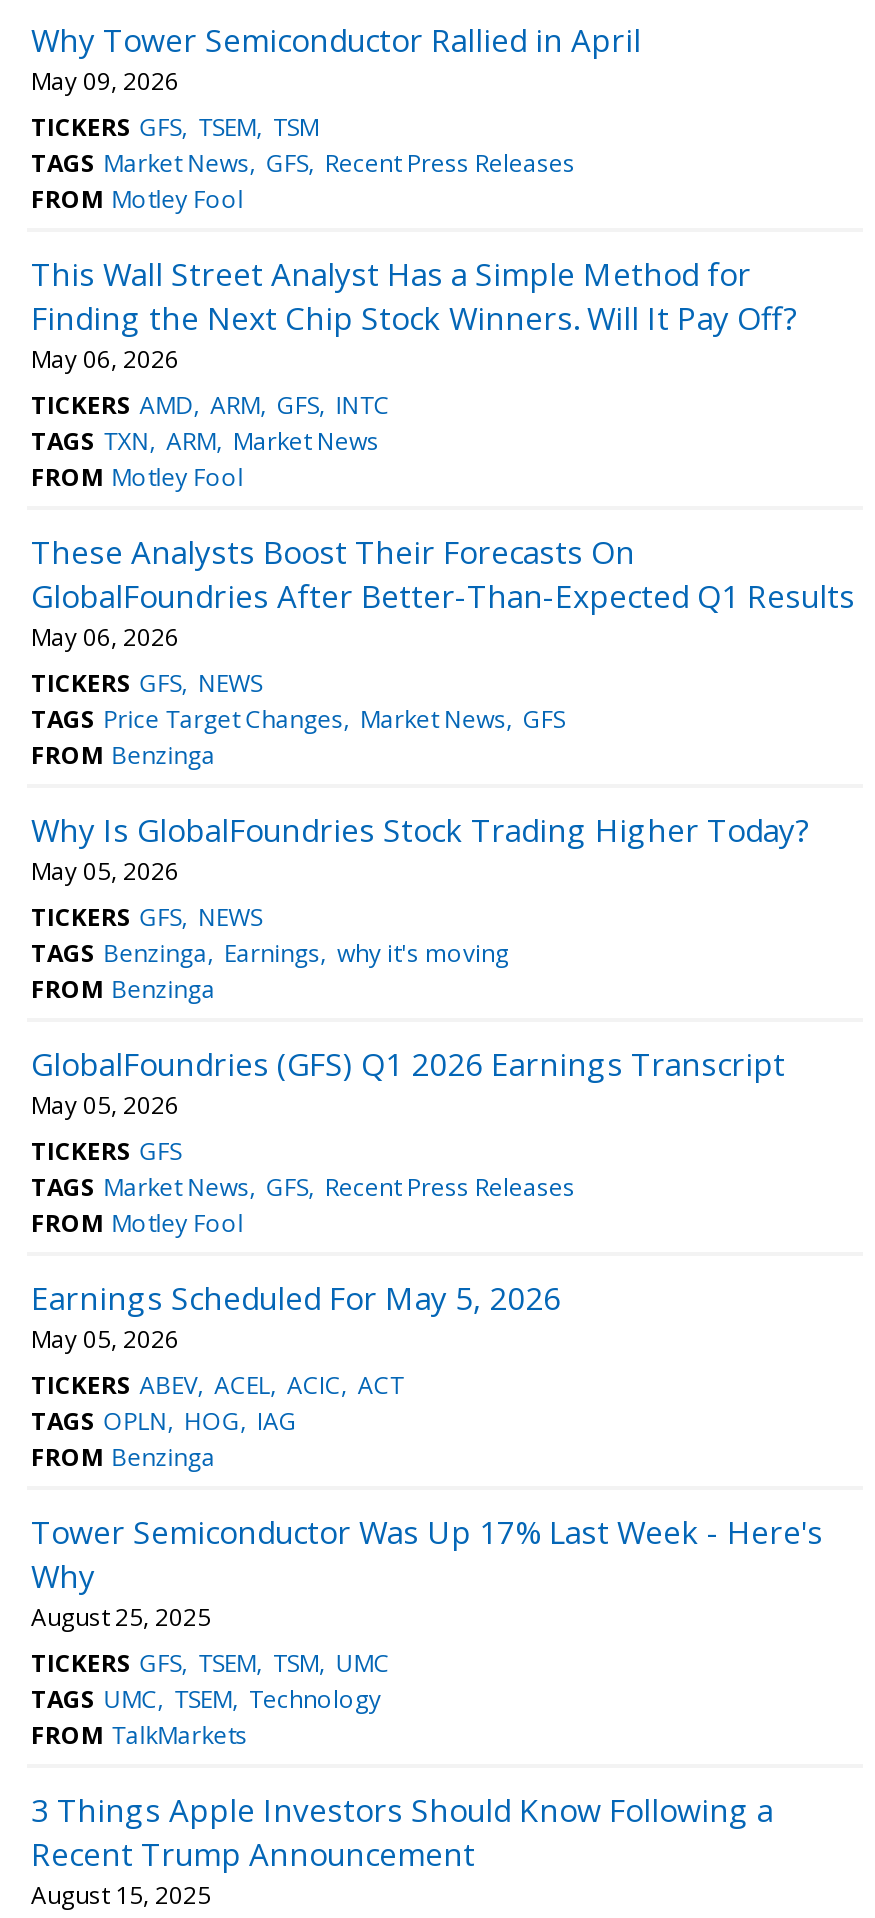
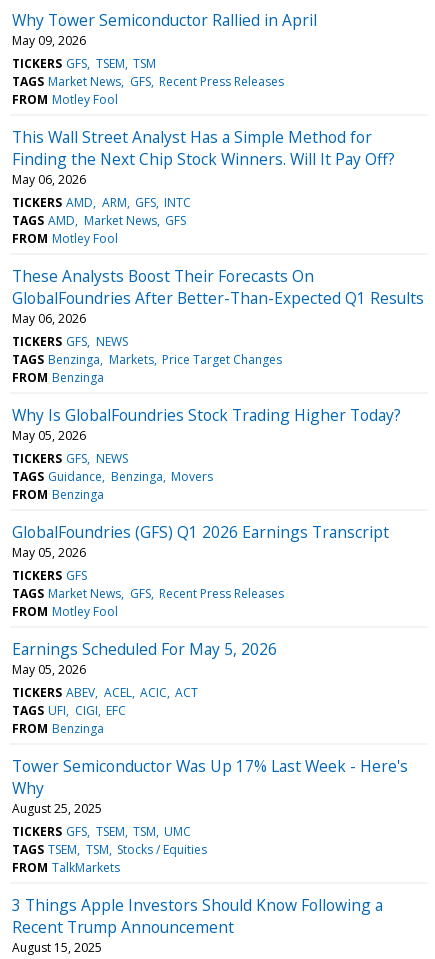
- TAGS TXN ARM Market News
+ TAGS AMD Market News GFS

- TAGS Price Target Changes Market News GFS
+ TAGS Benzinga Markets Price Target Changes

- TAGS Benzinga Earnings why it's moving
+ TAGS Guidance Benzinga Movers

- TAGS OPLN HOG IAG
+ TAGS UFI CIGI EFC

- TAGS UMC TSEM Technology
+ TAGS TSEM TSM Stocks / Equities
